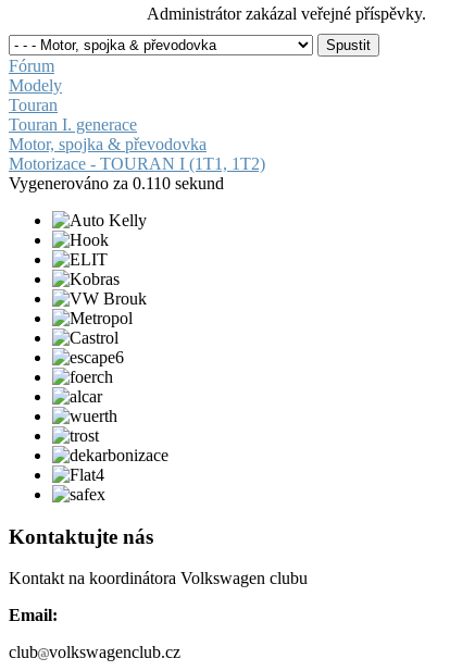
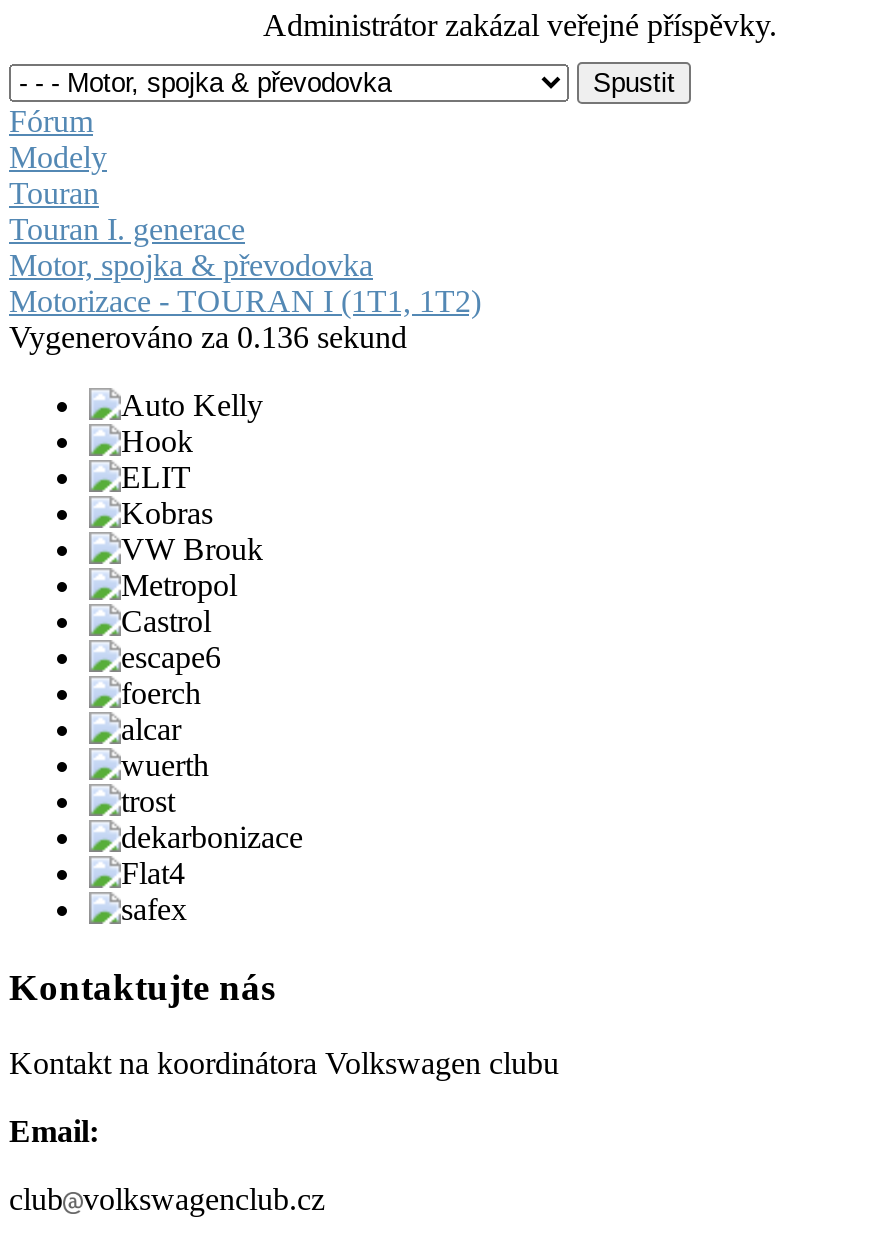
- Vygenerováno za 0.110 sekund
+ Vygenerováno za 0.136 sekund
